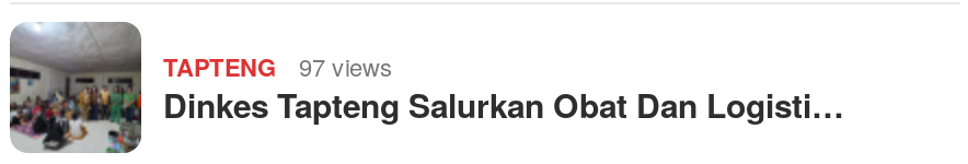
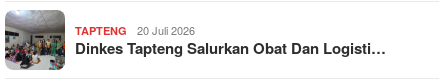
- TAPTENG 97 views
+ TAPTENG 20 Juli 2026
